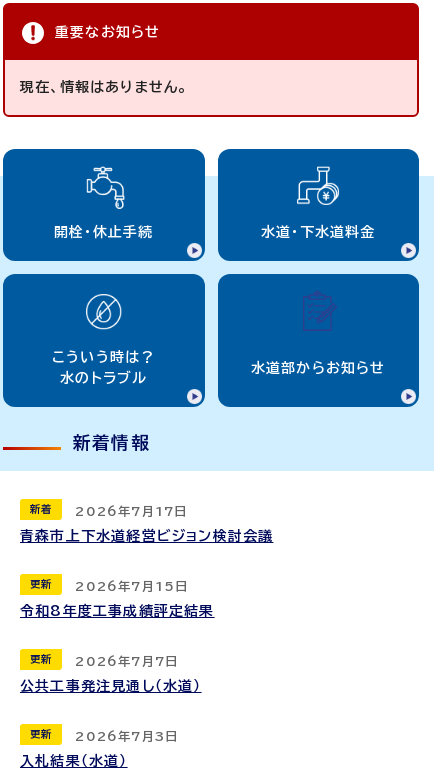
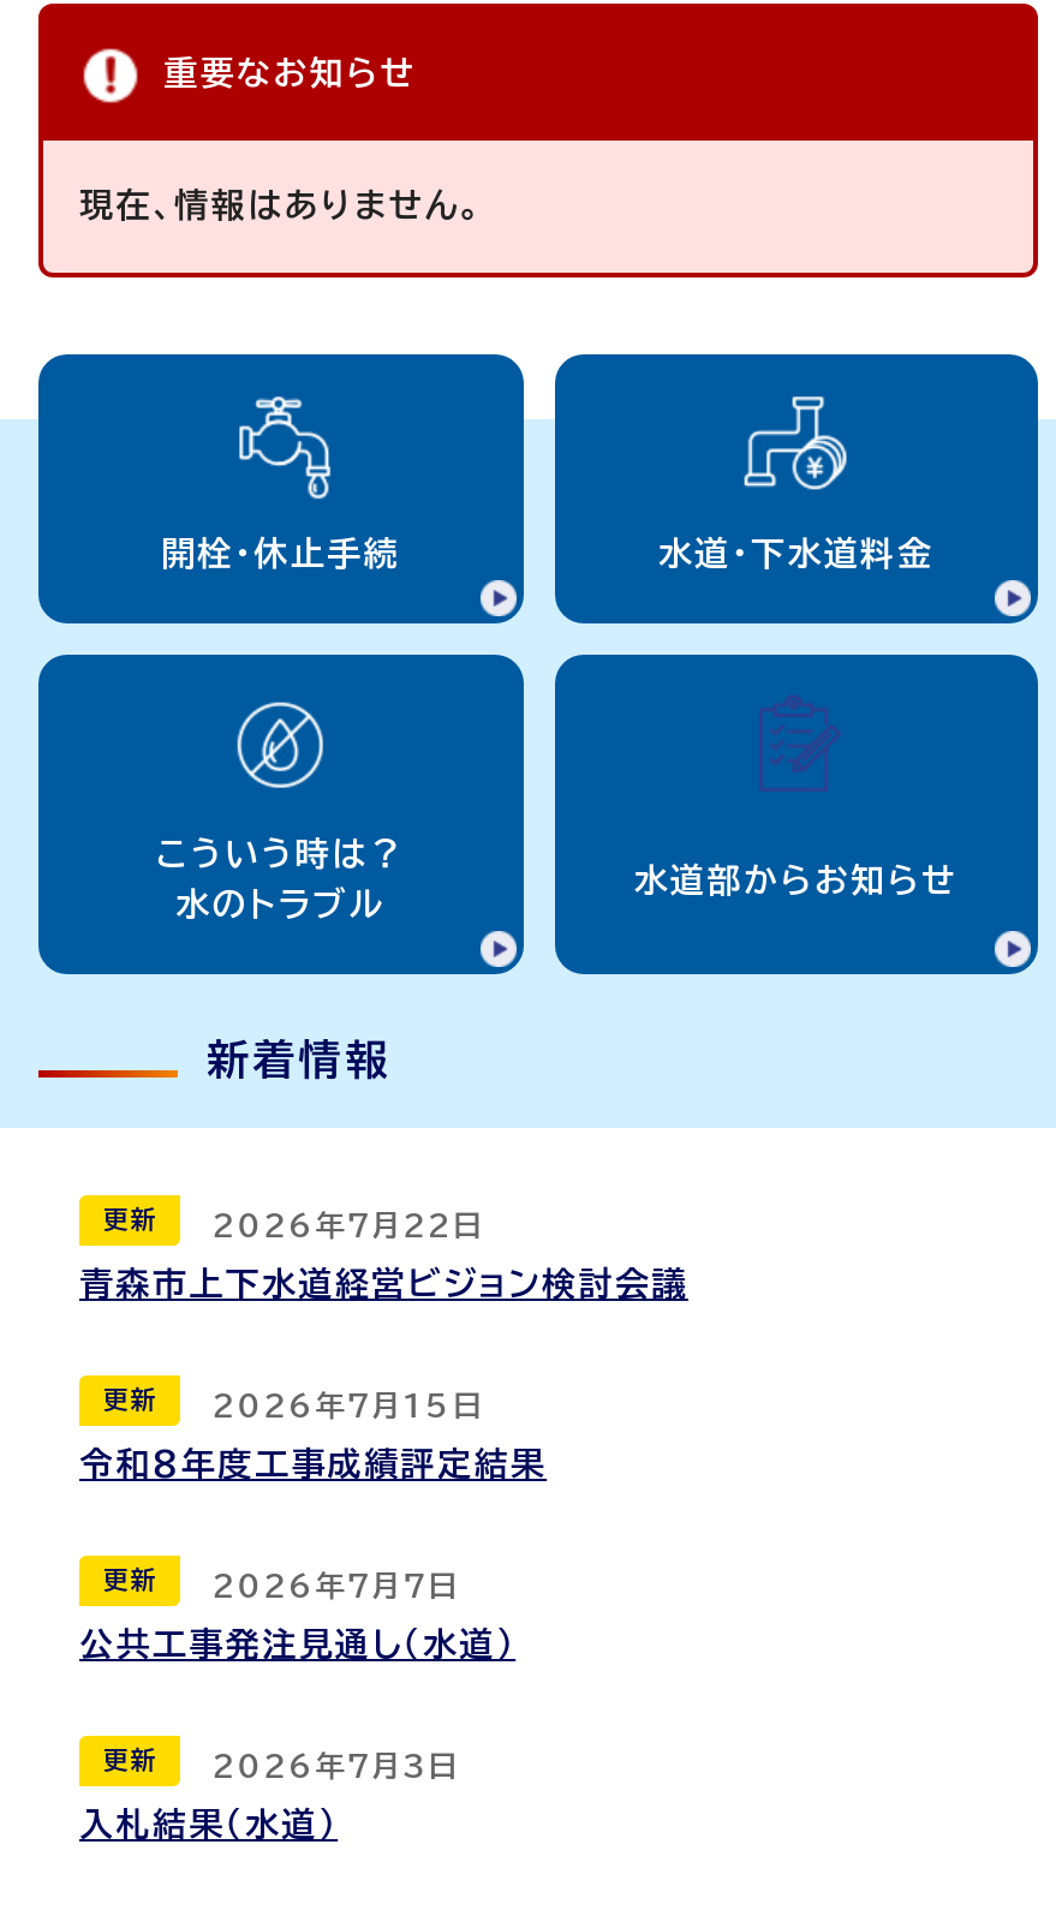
- 新着
- 2026年7月17日
+ 更新
+ 2026年7月22日
